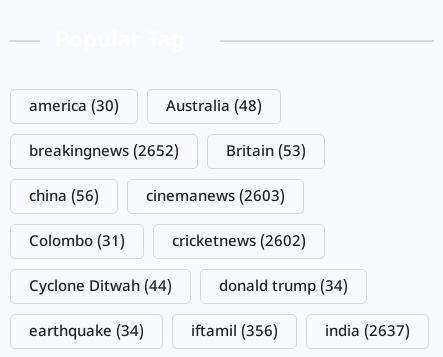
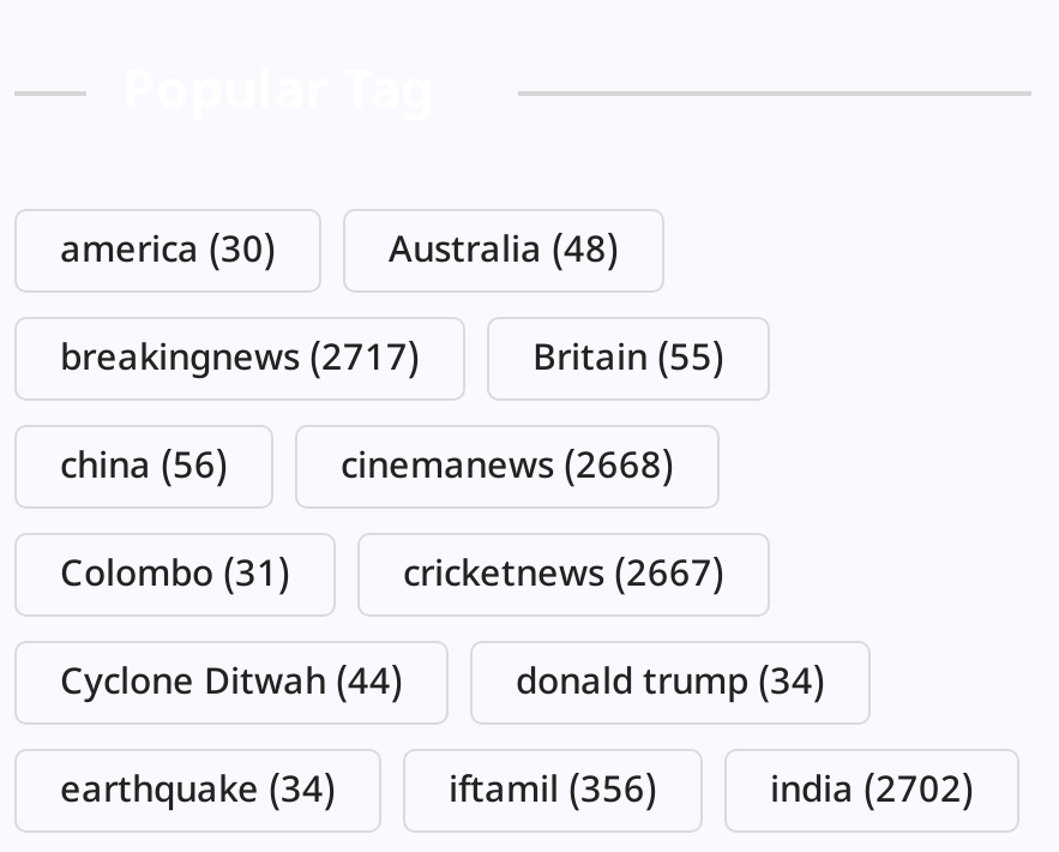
- breakingnews (2652)
+ breakingnews (2717)

- Britain (53)
+ Britain (55)

- cinemanews (2603)
+ cinemanews (2668)

- cricketnews (2602)
+ cricketnews (2667)

- india (2637)
+ india (2702)
